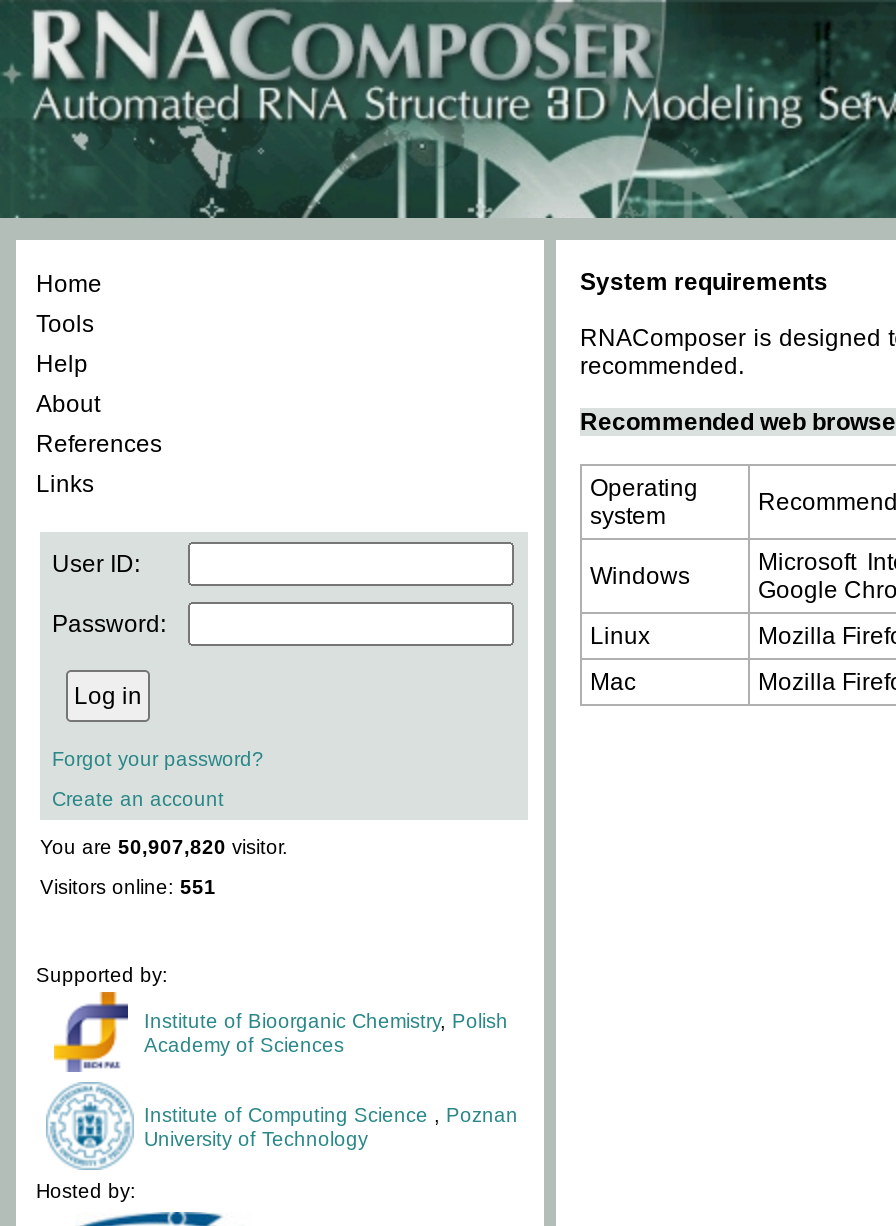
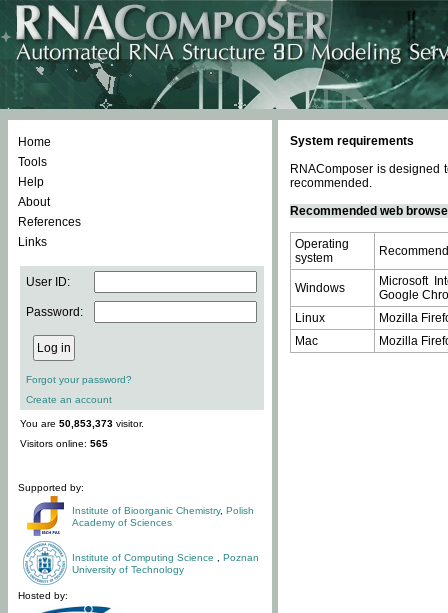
- You are 50,907,820 visitor.
+ You are 50,853,373 visitor.

- Visitors online: 551
+ Visitors online: 565
